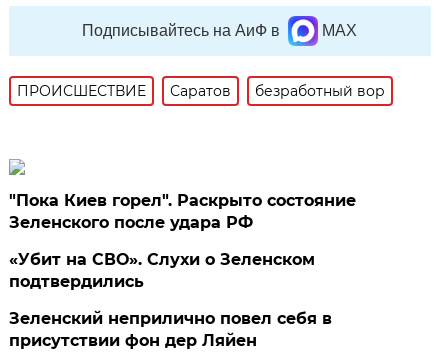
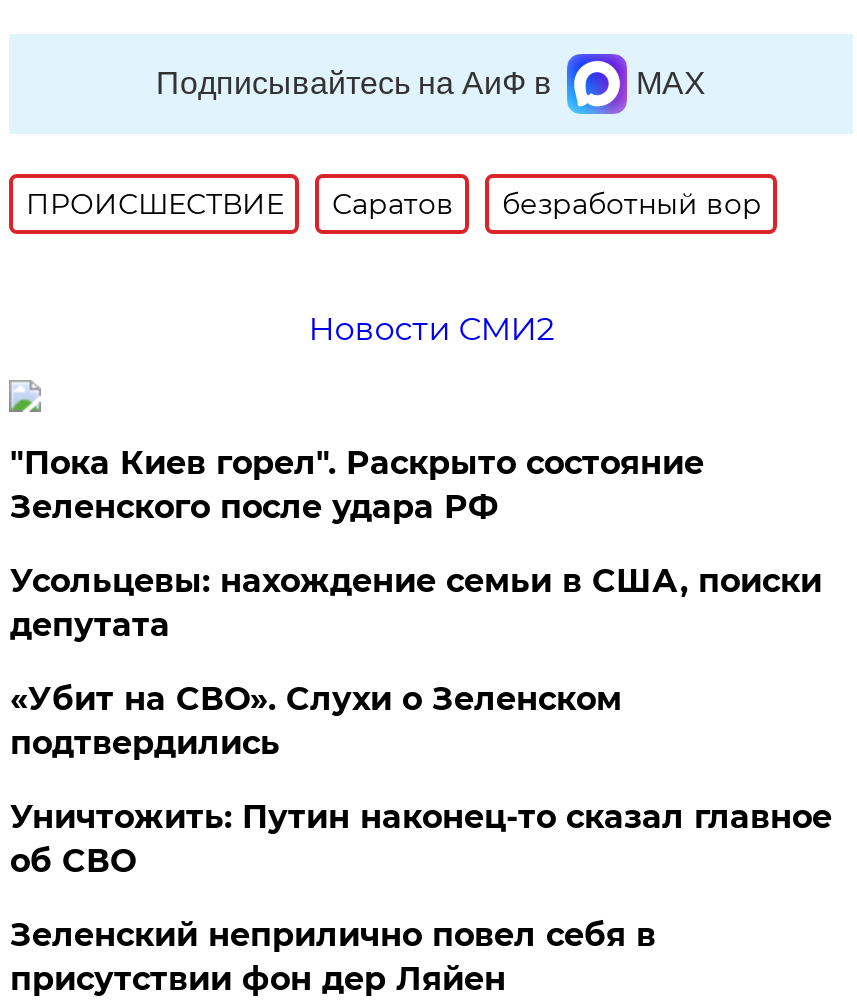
+ Новости СМИ2

+ Усольцевы: нахождение семьи в США, поиски
+ депутата

+ Уничтожить: Путин наконец-то сказал главное
+ об СВО
